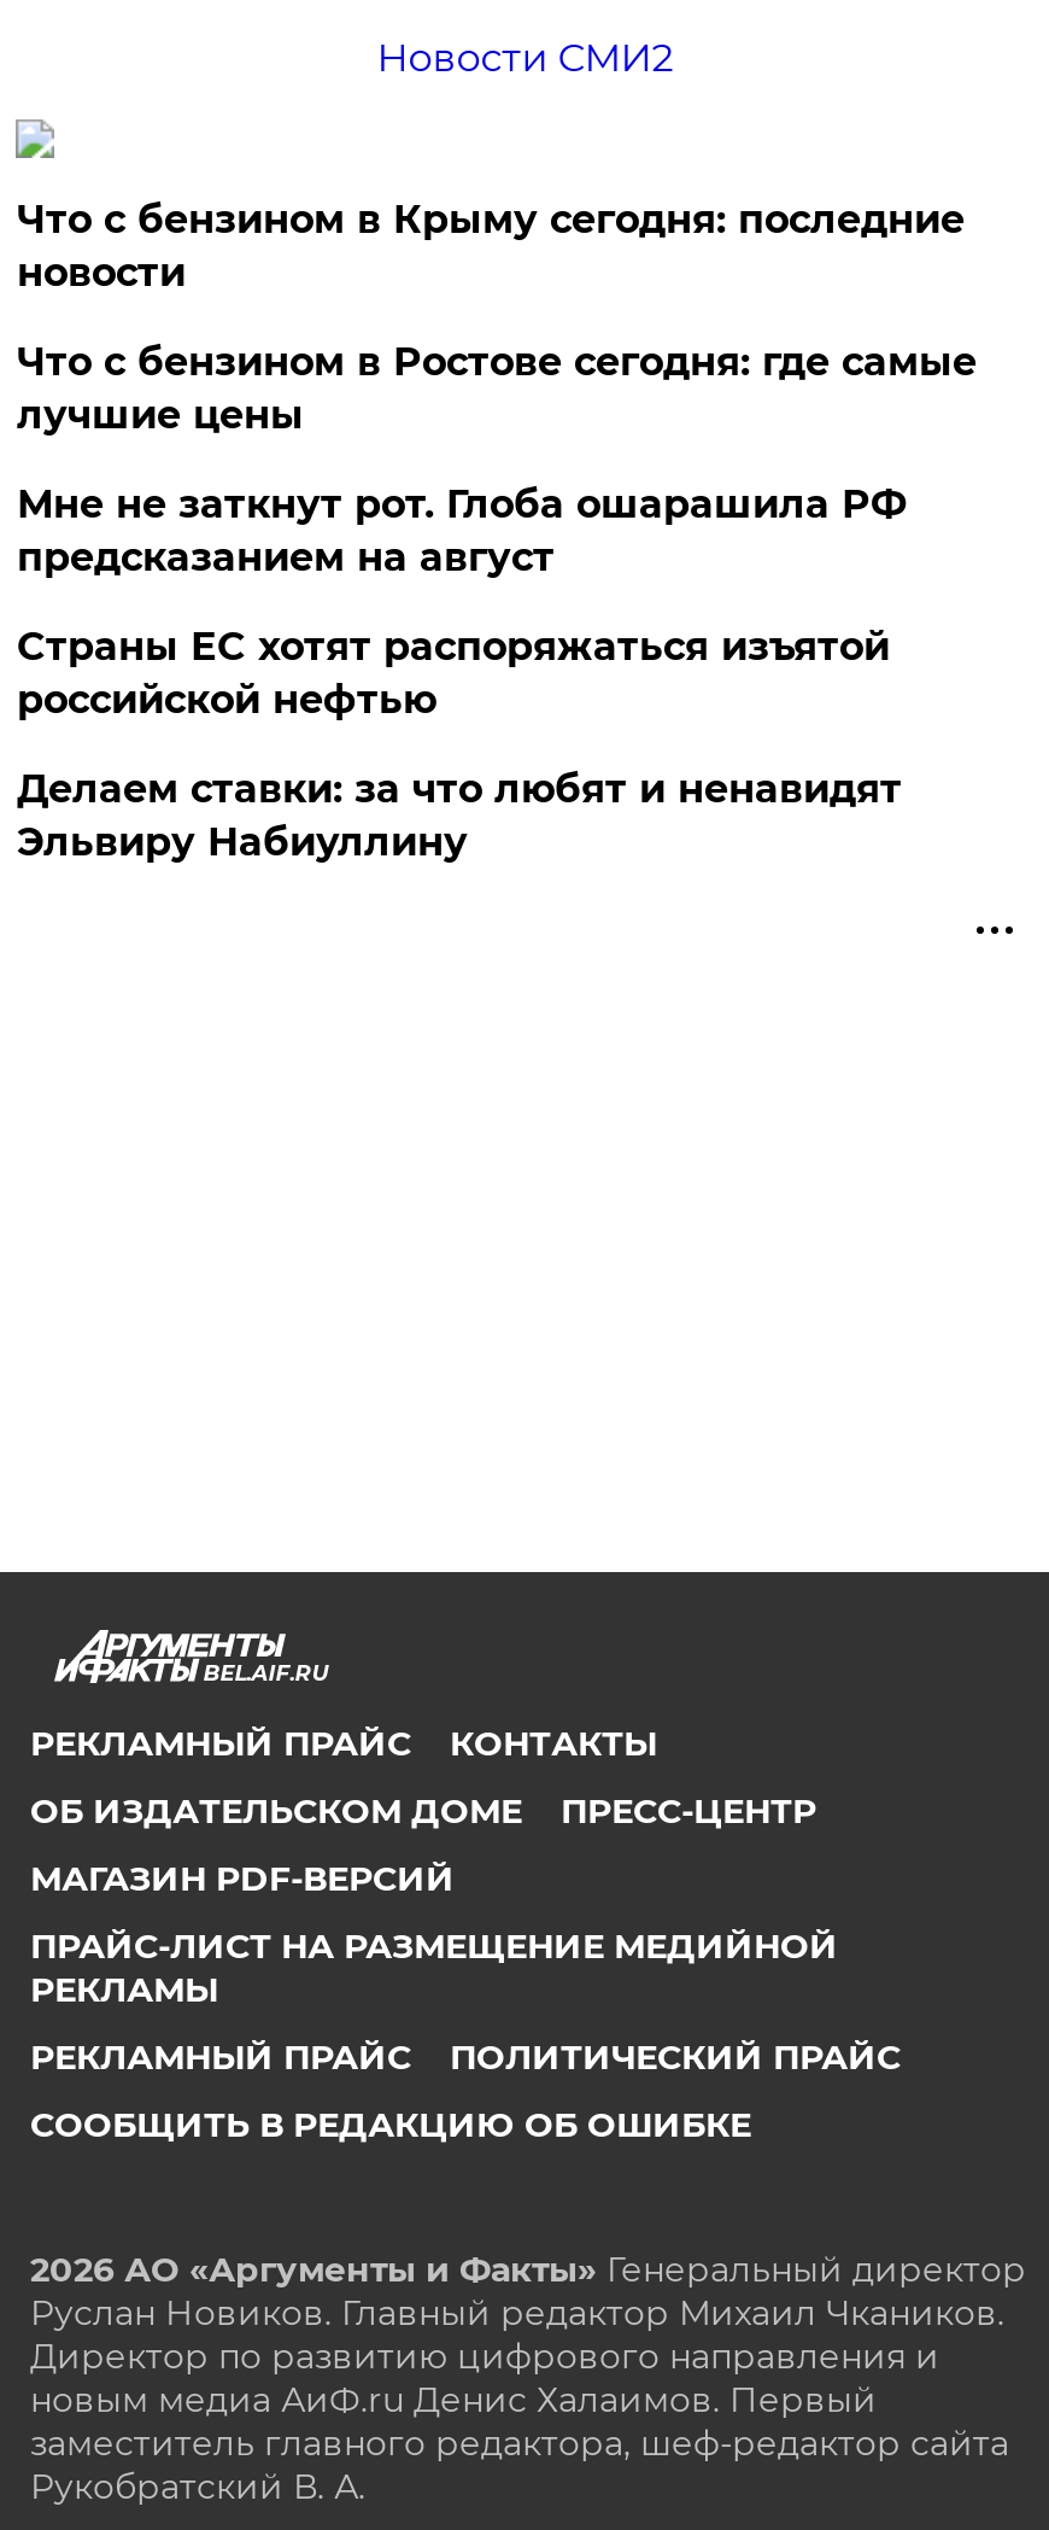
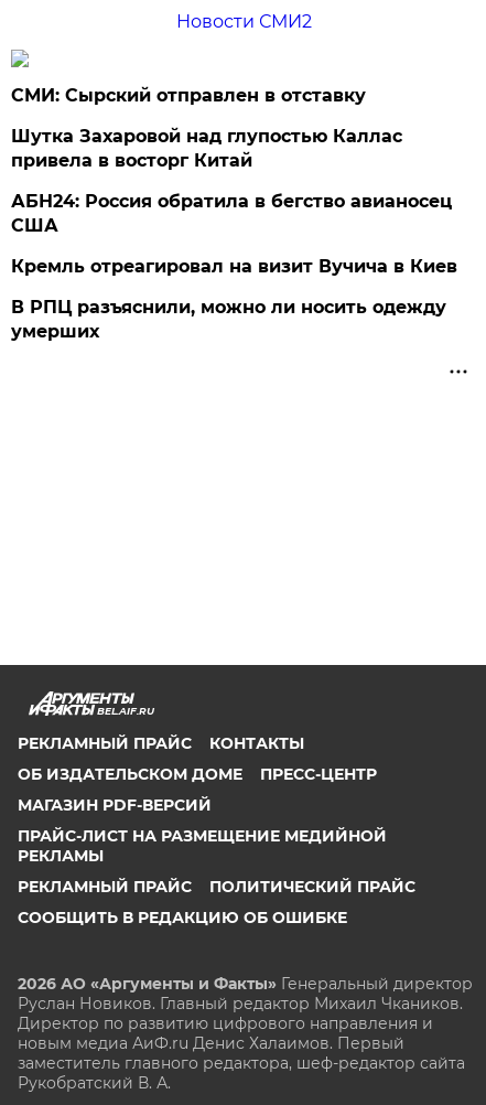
- Что с бензином в Крыму сегодня: последние
- новости
+ СМИ: Сырский отправлен в отставку

- Что с бензином в Ростове сегодня: где самые
- лучшие цены
+ Шутка Захаровой над глупостью Каллас
+ привела в восторг Китай

- Мне не заткнут рот. Глоба ошарашила РФ
- предсказанием на август
+ АБН24: Россия обратила в бегство авианосец
+ США

- Страны ЕС хотят распоряжаться изъятой
- российской нефтью
+ Кремль отреагировал на визит Вучича в Киев

- Делаем ставки: за что любят и ненавидят
- Эльвиру Набиуллину
+ В РПЦ разъяснили, можно ли носить одежду
+ умерших
